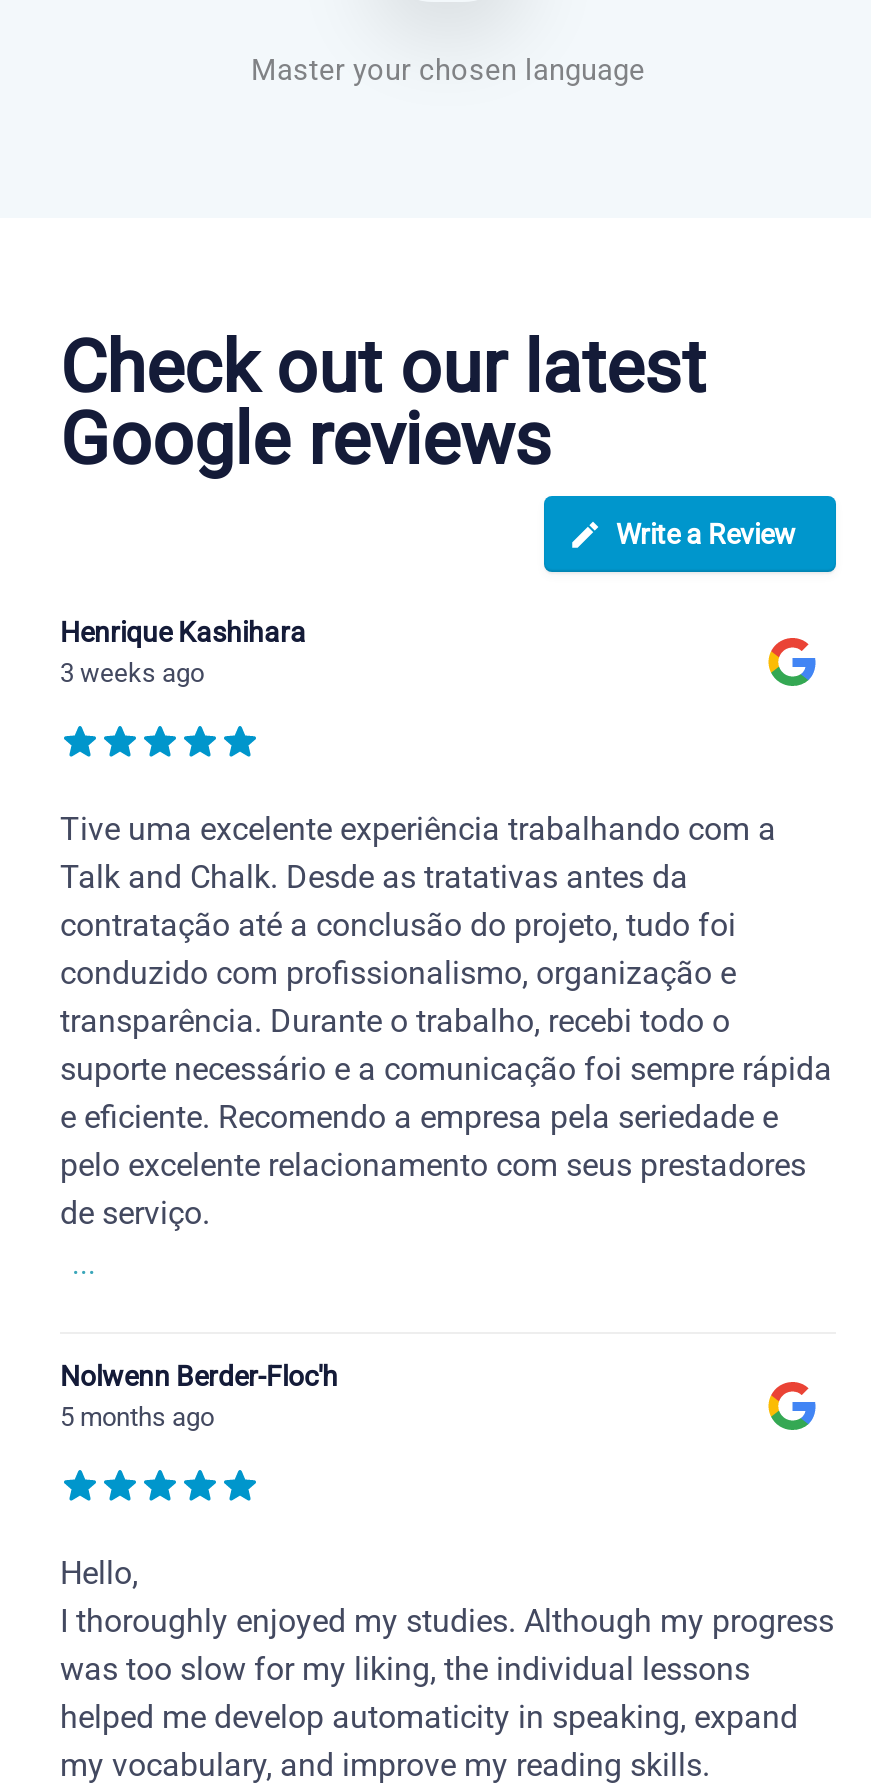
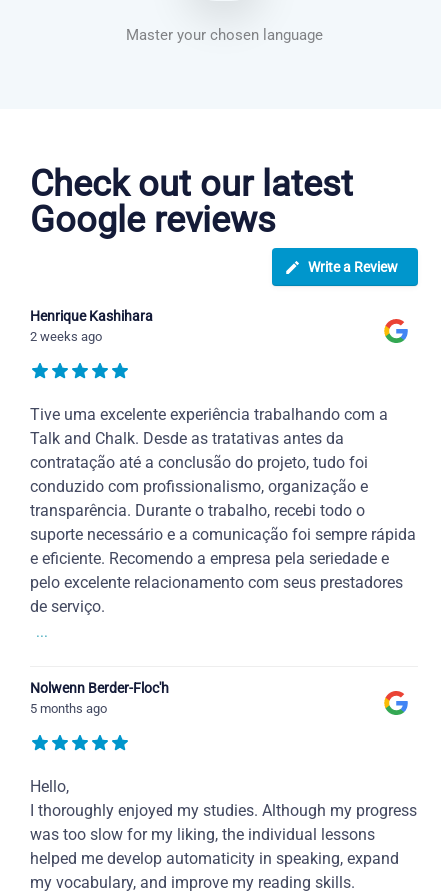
- 3 weeks ago
+ 2 weeks ago
